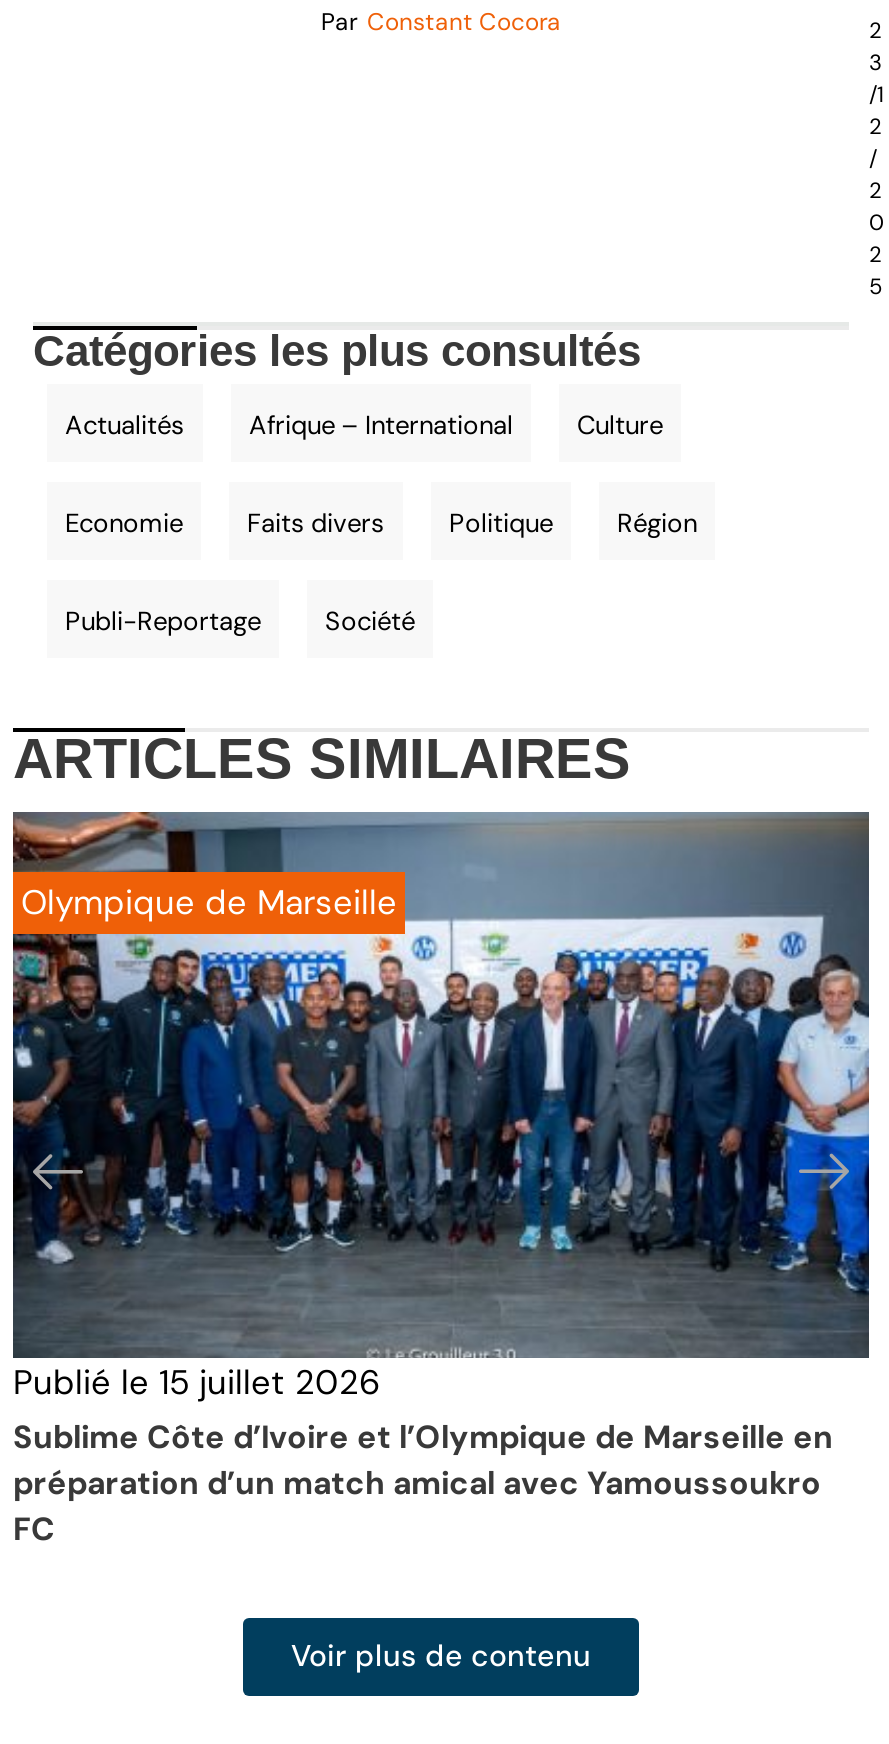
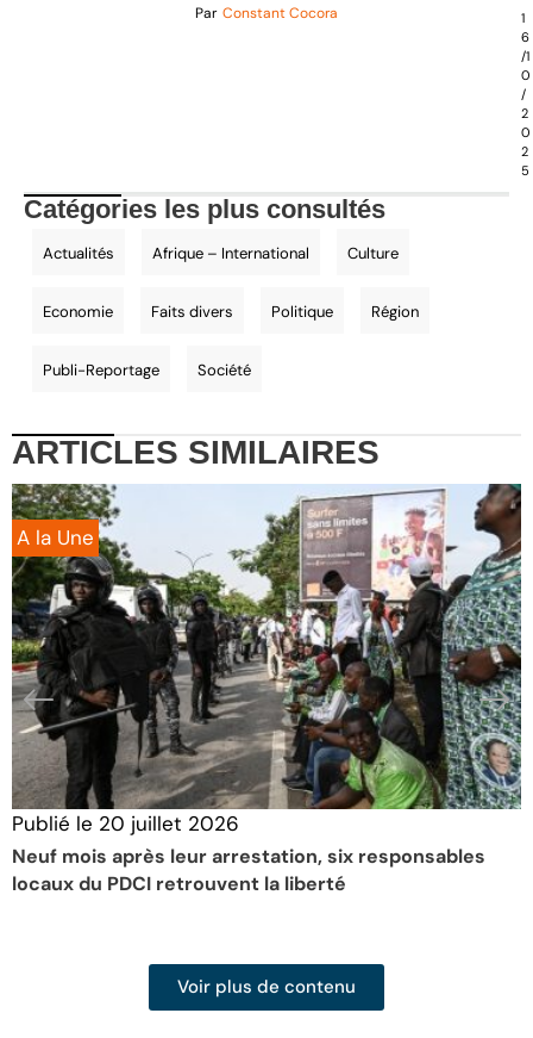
- 2
+ 1

- 3
+ 6

- 2
+ 0

- [image]
- Olympique de Marseille
+ [image]
+ A la Une

- Publié le 15 juillet 2026
- Sublime Côte d’Ivoire et l’Olympique de Marseille en
- préparation d’un match amical avec Yamoussoukro
- FC
+ Publié le 20 juillet 2026
+ Neuf mois après leur arrestation, six responsables
+ locaux du PDCI retrouvent la liberté
